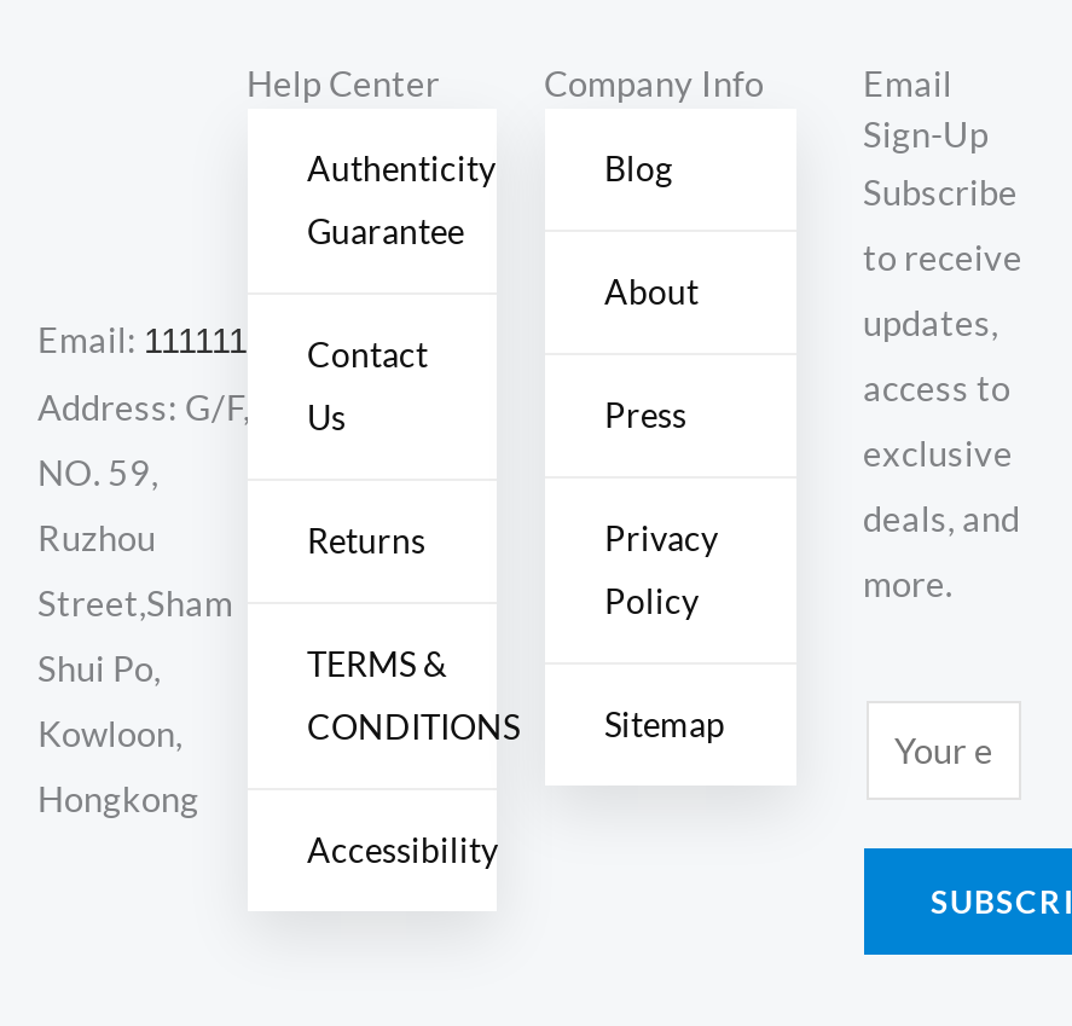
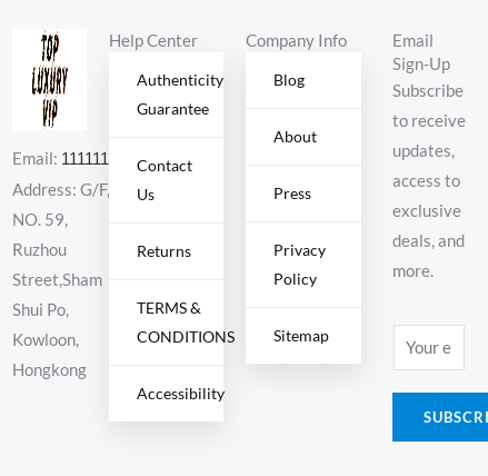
+ [image]
